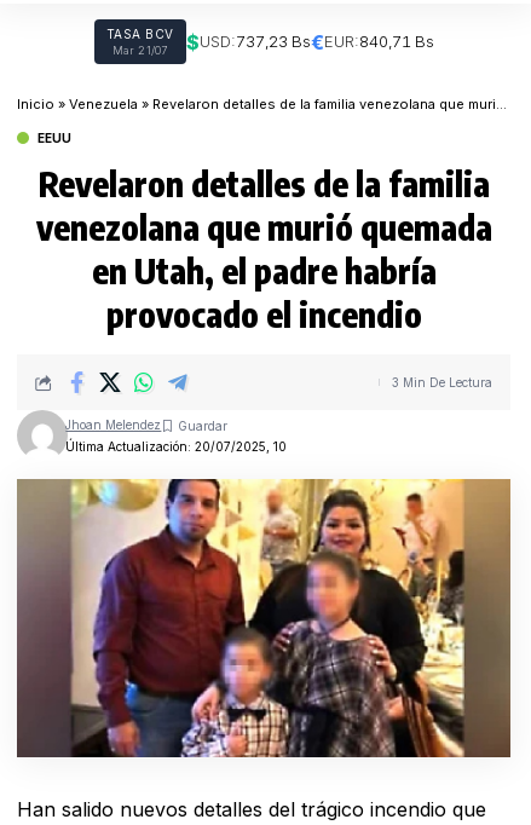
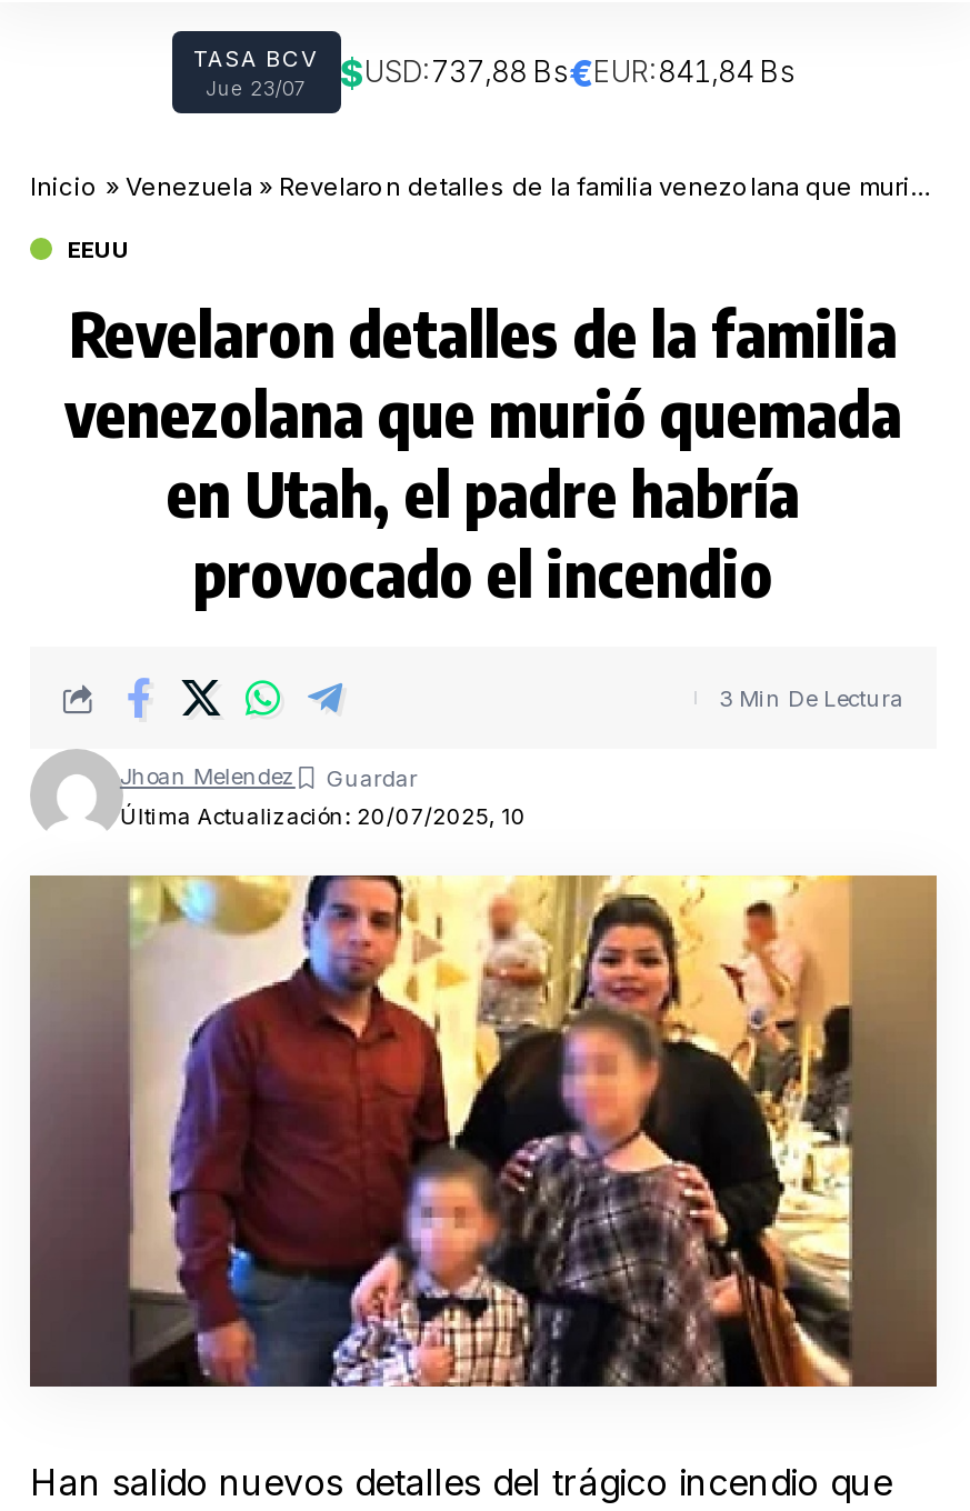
- Mar 21/07
- $USD:737,23 Bs€EUR:840,71 Bs
+ Jue 23/07
+ $USD:737,88 Bs€EUR:841,84 Bs
